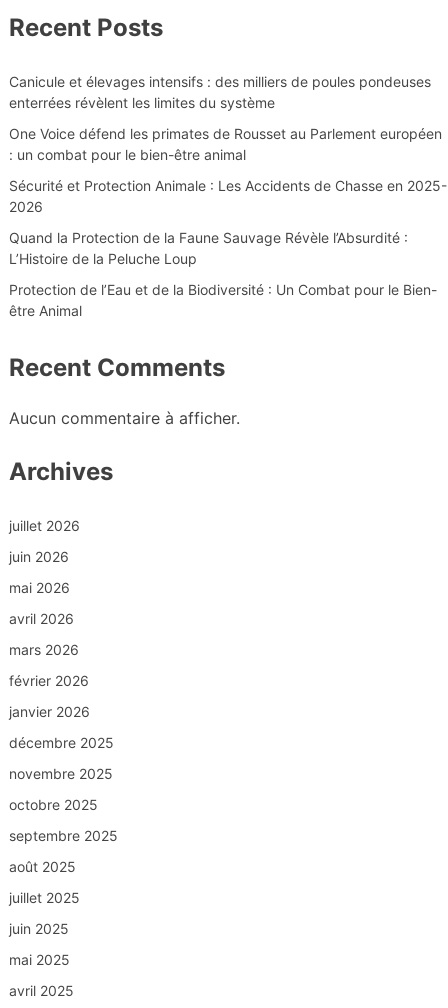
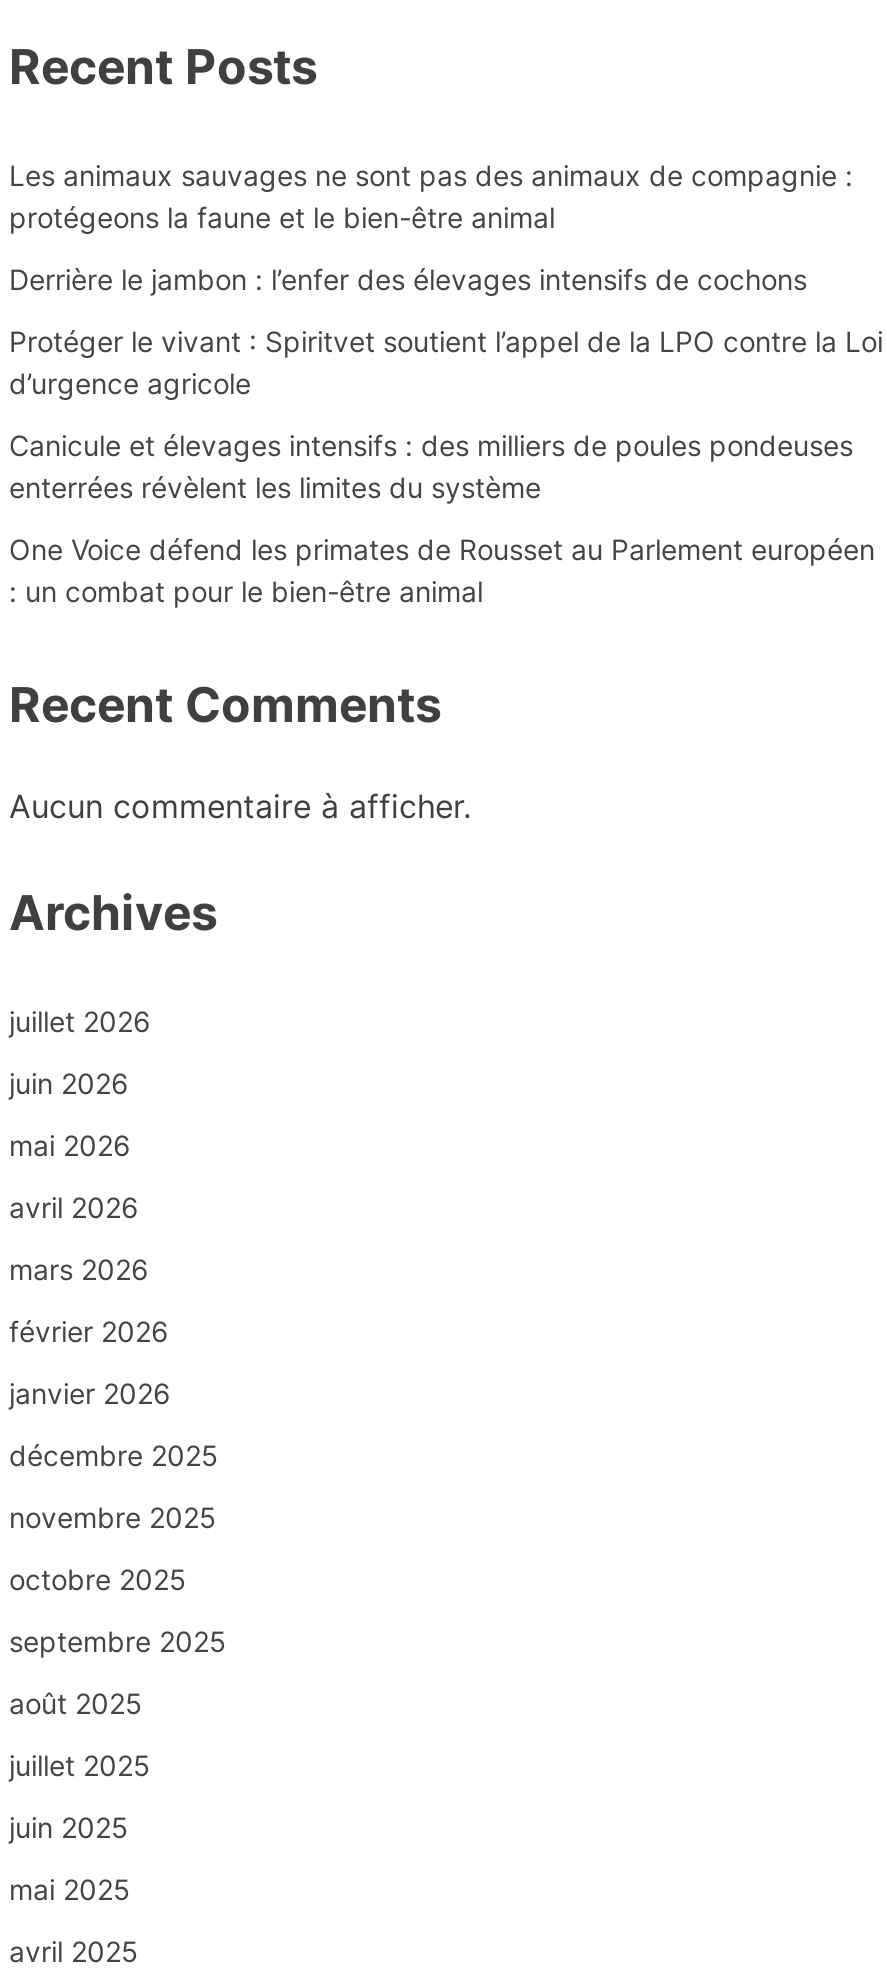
+ Les animaux sauvages ne sont pas des animaux de compagnie :
+ protégeons la faune et le bien-être animal
+ Derrière le jambon : l’enfer des élevages intensifs de cochons
+ Protéger le vivant : Spiritvet soutient l’appel de la LPO contre la Loi
+ d’urgence agricole

moved down: Canicule et élevages intensifs : des milliers de poules pondeuses | enterrées révèlent les limites du système | One Voice défend les primates de Rousset au Parlement européen | : un combat pour le bien-être animal

- Sécurité et Protection Animale : Les Accidents de Chasse en 2025-
- 2026
- Quand la Protection de la Faune Sauvage Révèle l’Absurdité :
- L’Histoire de la Peluche Loup
- Protection de l’Eau et de la Biodiversité : Un Combat pour le Bien-
- être Animal
